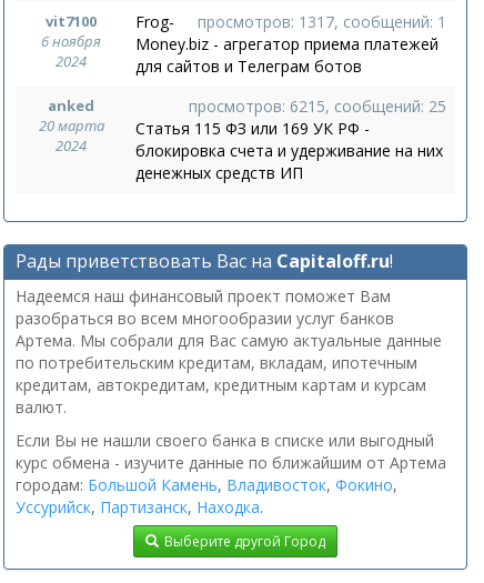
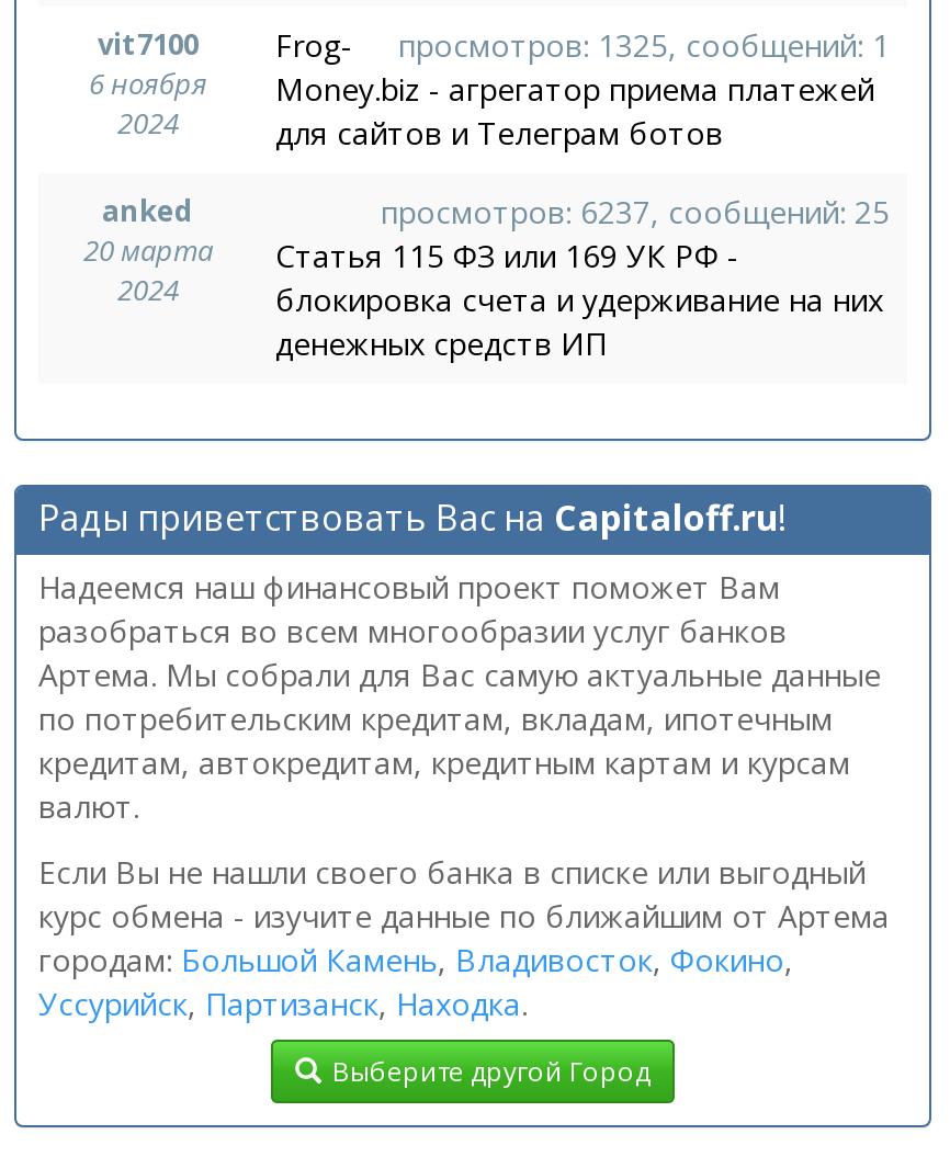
- просмотров: 1317, сообщений: 1
+ просмотров: 1325, сообщений: 1

- просмотров: 6215, сообщений: 25
+ просмотров: 6237, сообщений: 25
